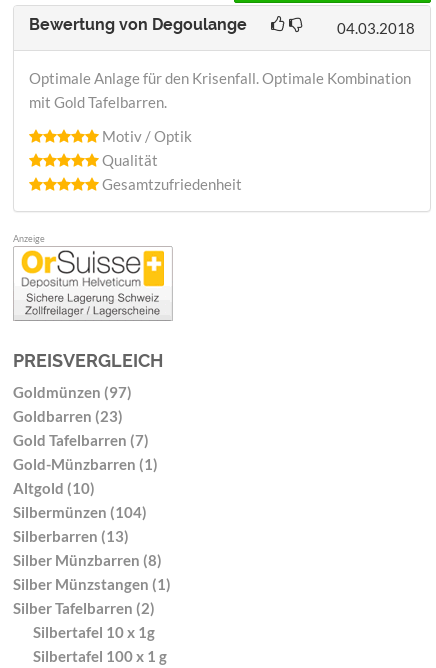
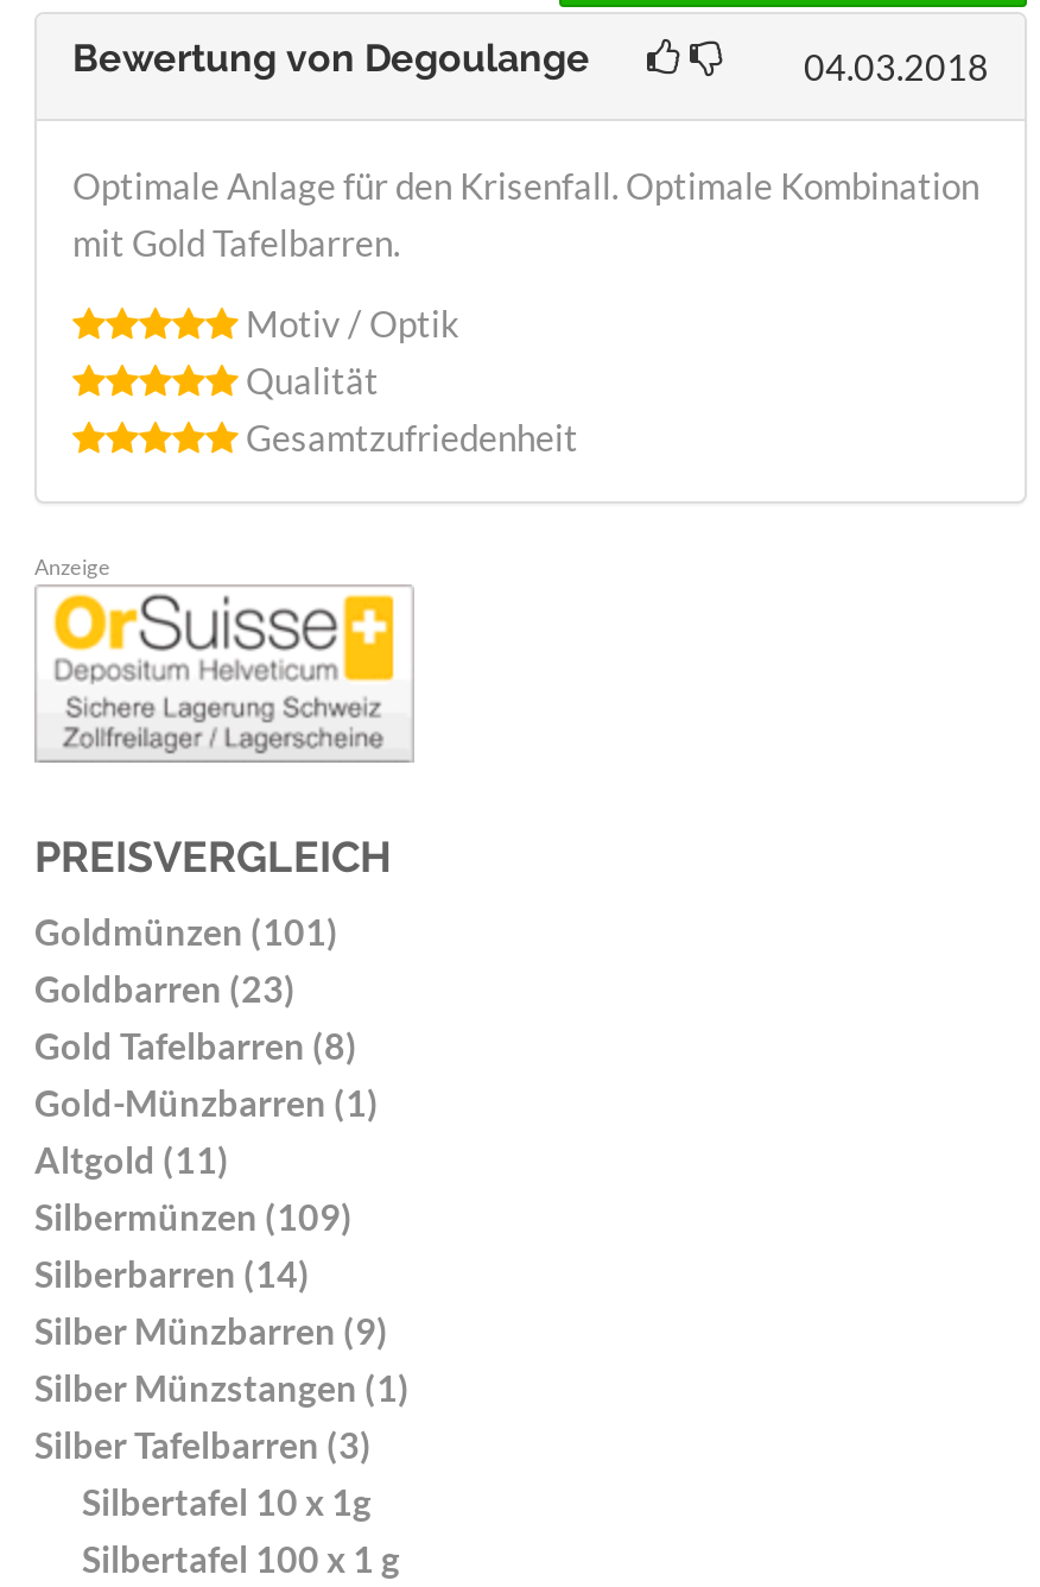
- Goldmünzen (97)
+ Goldmünzen (101)

- Gold Tafelbarren (7)
+ Gold Tafelbarren (8)

- Altgold (10)
+ Altgold (11)

- Silbermünzen (104)
+ Silbermünzen (109)

- Silberbarren (13)
+ Silberbarren (14)

- Silber Münzbarren (8)
+ Silber Münzbarren (9)

- Silber Tafelbarren (2)
+ Silber Tafelbarren (3)
